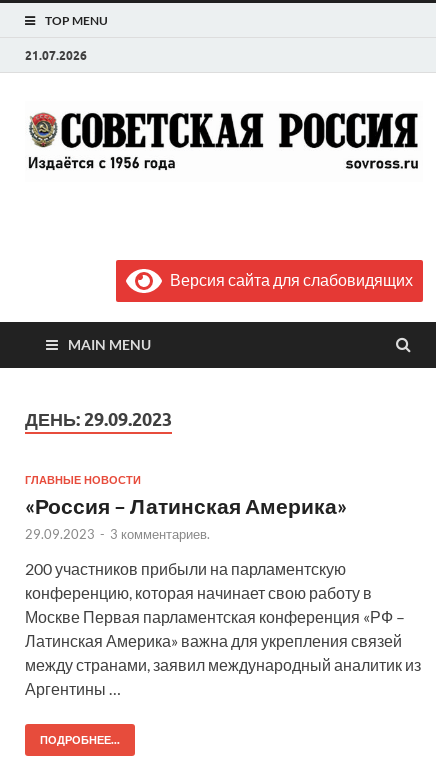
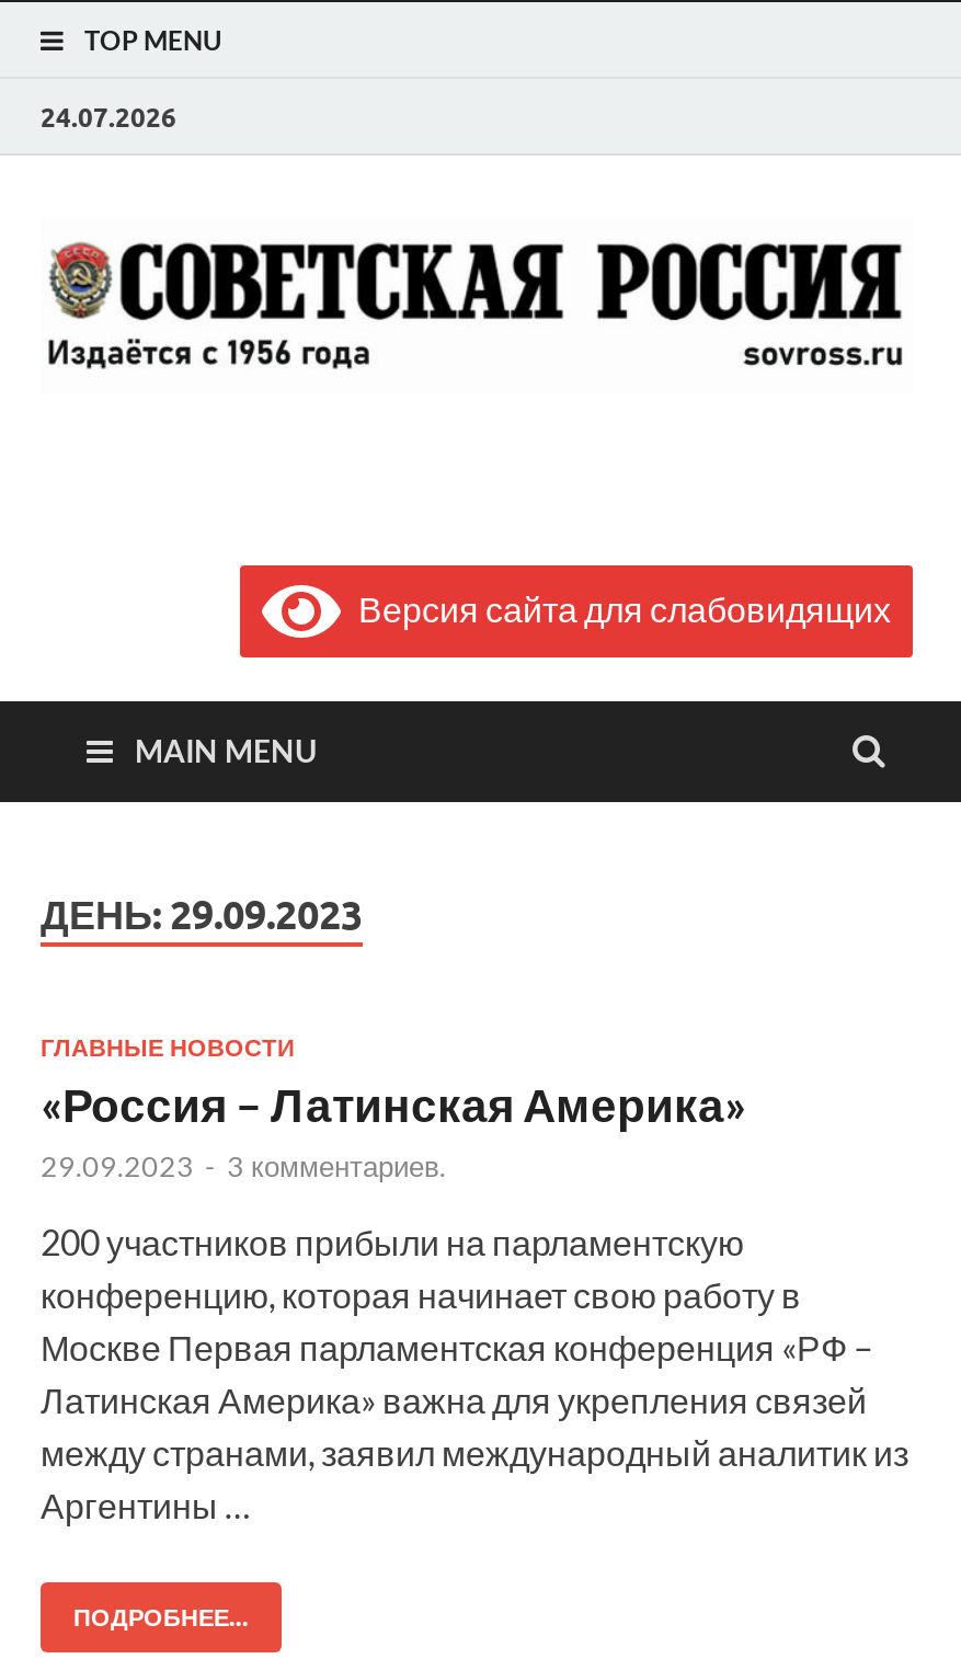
- 21.07.2026
+ 24.07.2026
